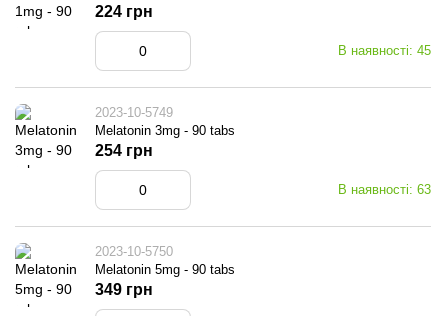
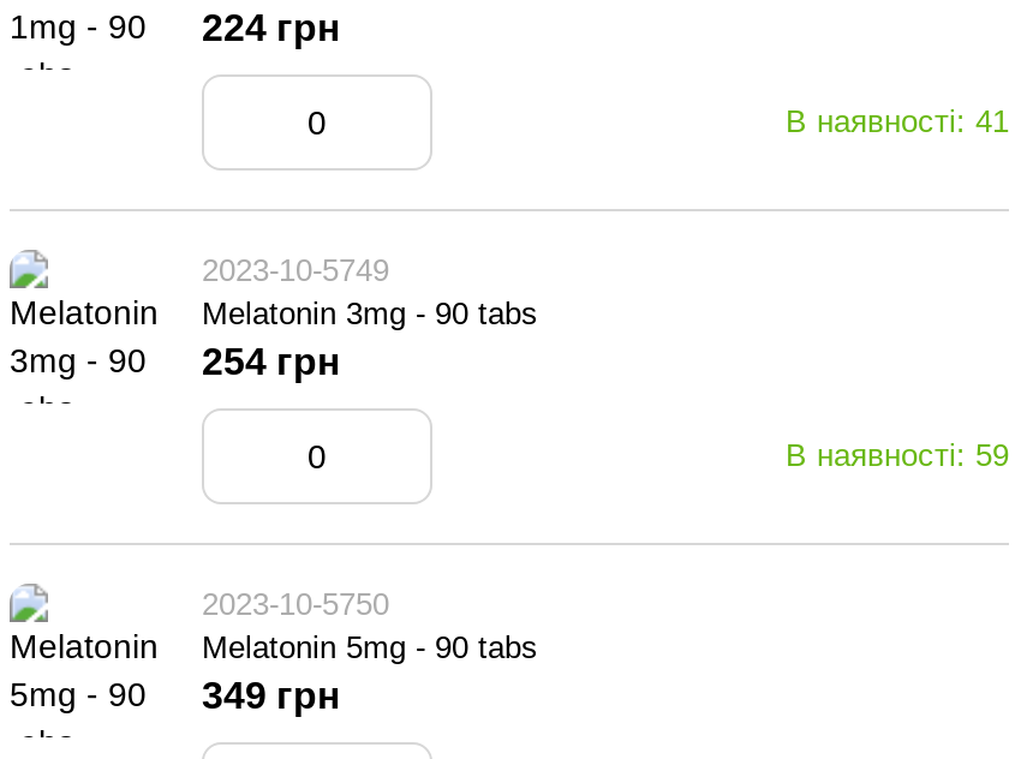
- В наявності: 45
+ В наявності: 41

- В наявності: 63
+ В наявності: 59
